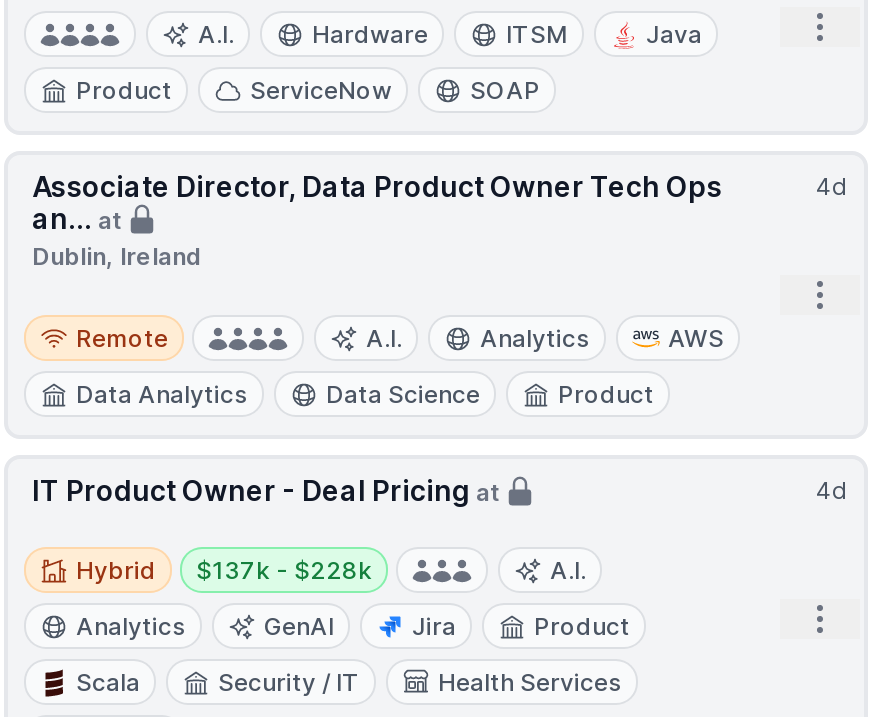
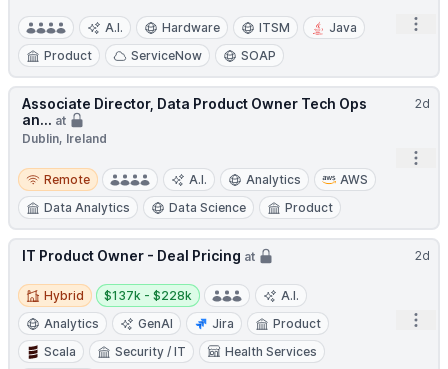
- 4d
+ 2d

- 4d
+ 2d
